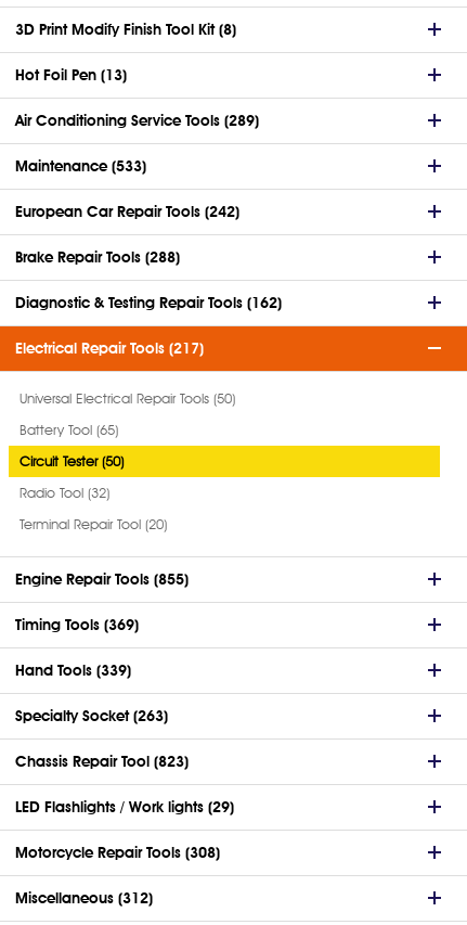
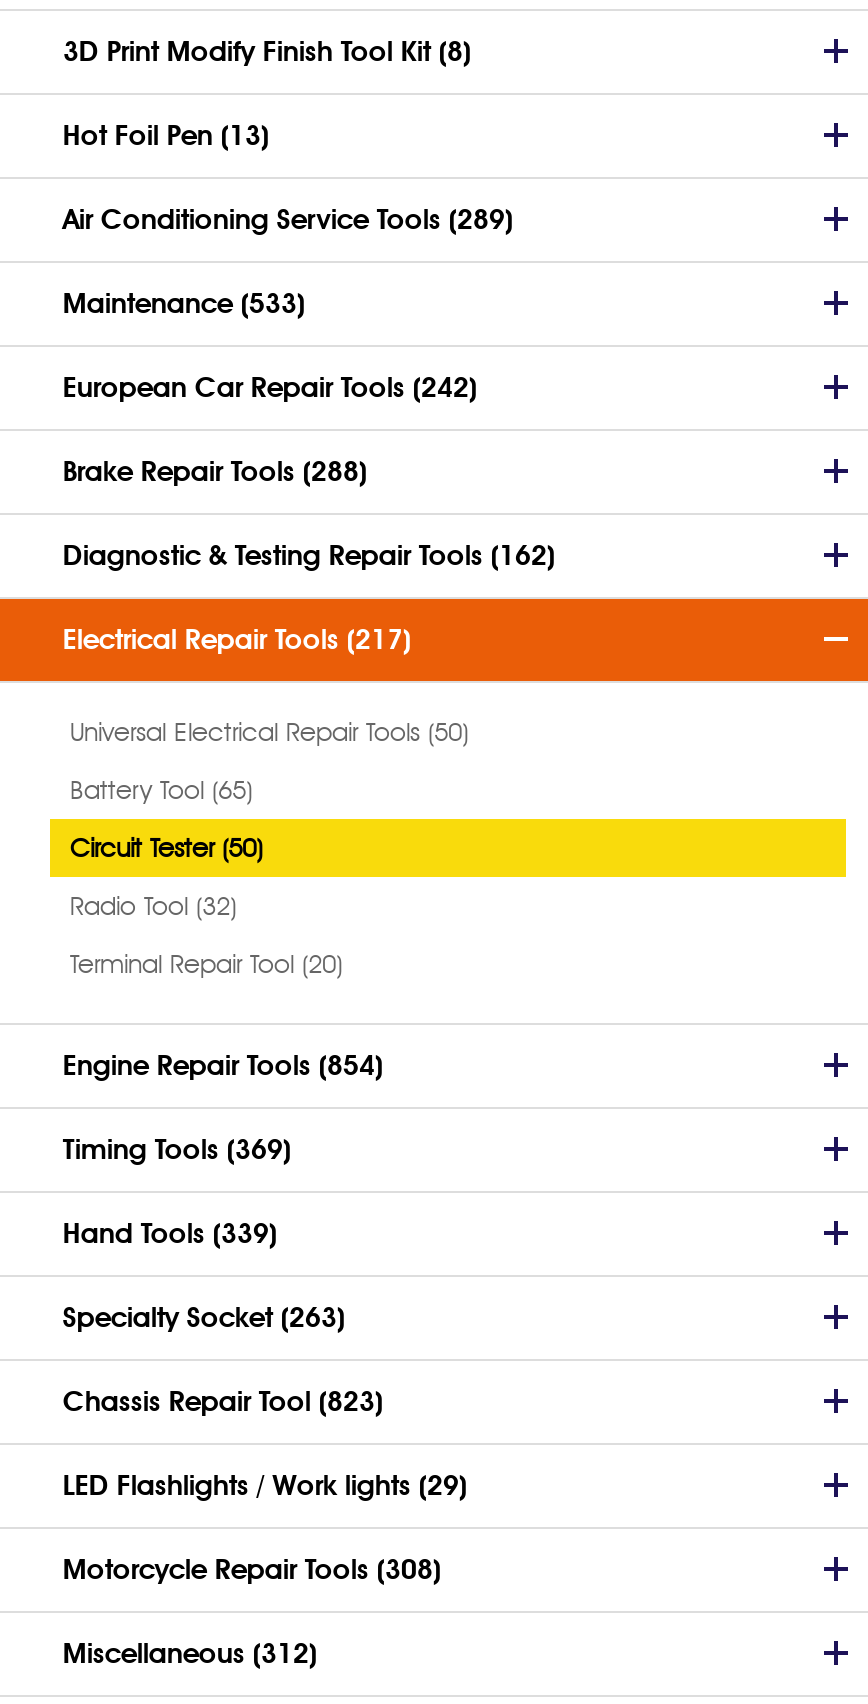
- Engine Repair Tools (855)
+ Engine Repair Tools (854)
